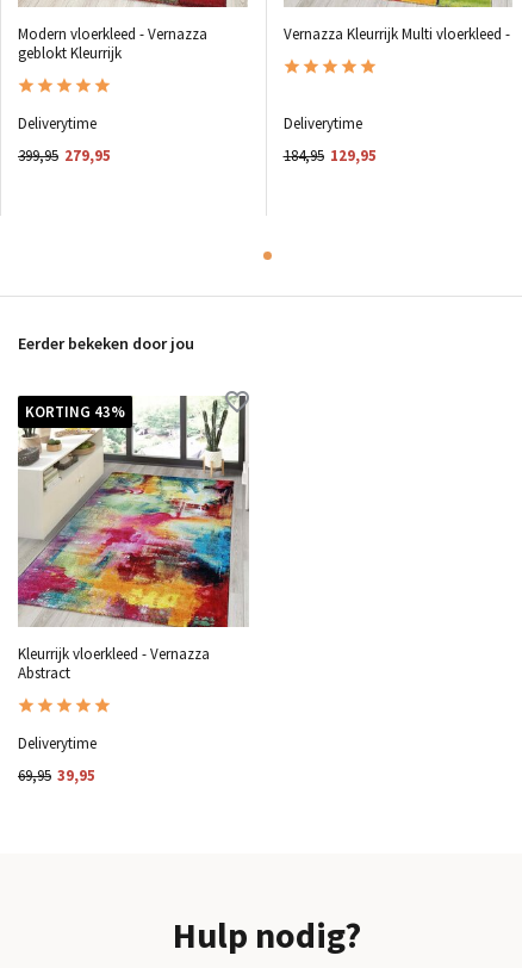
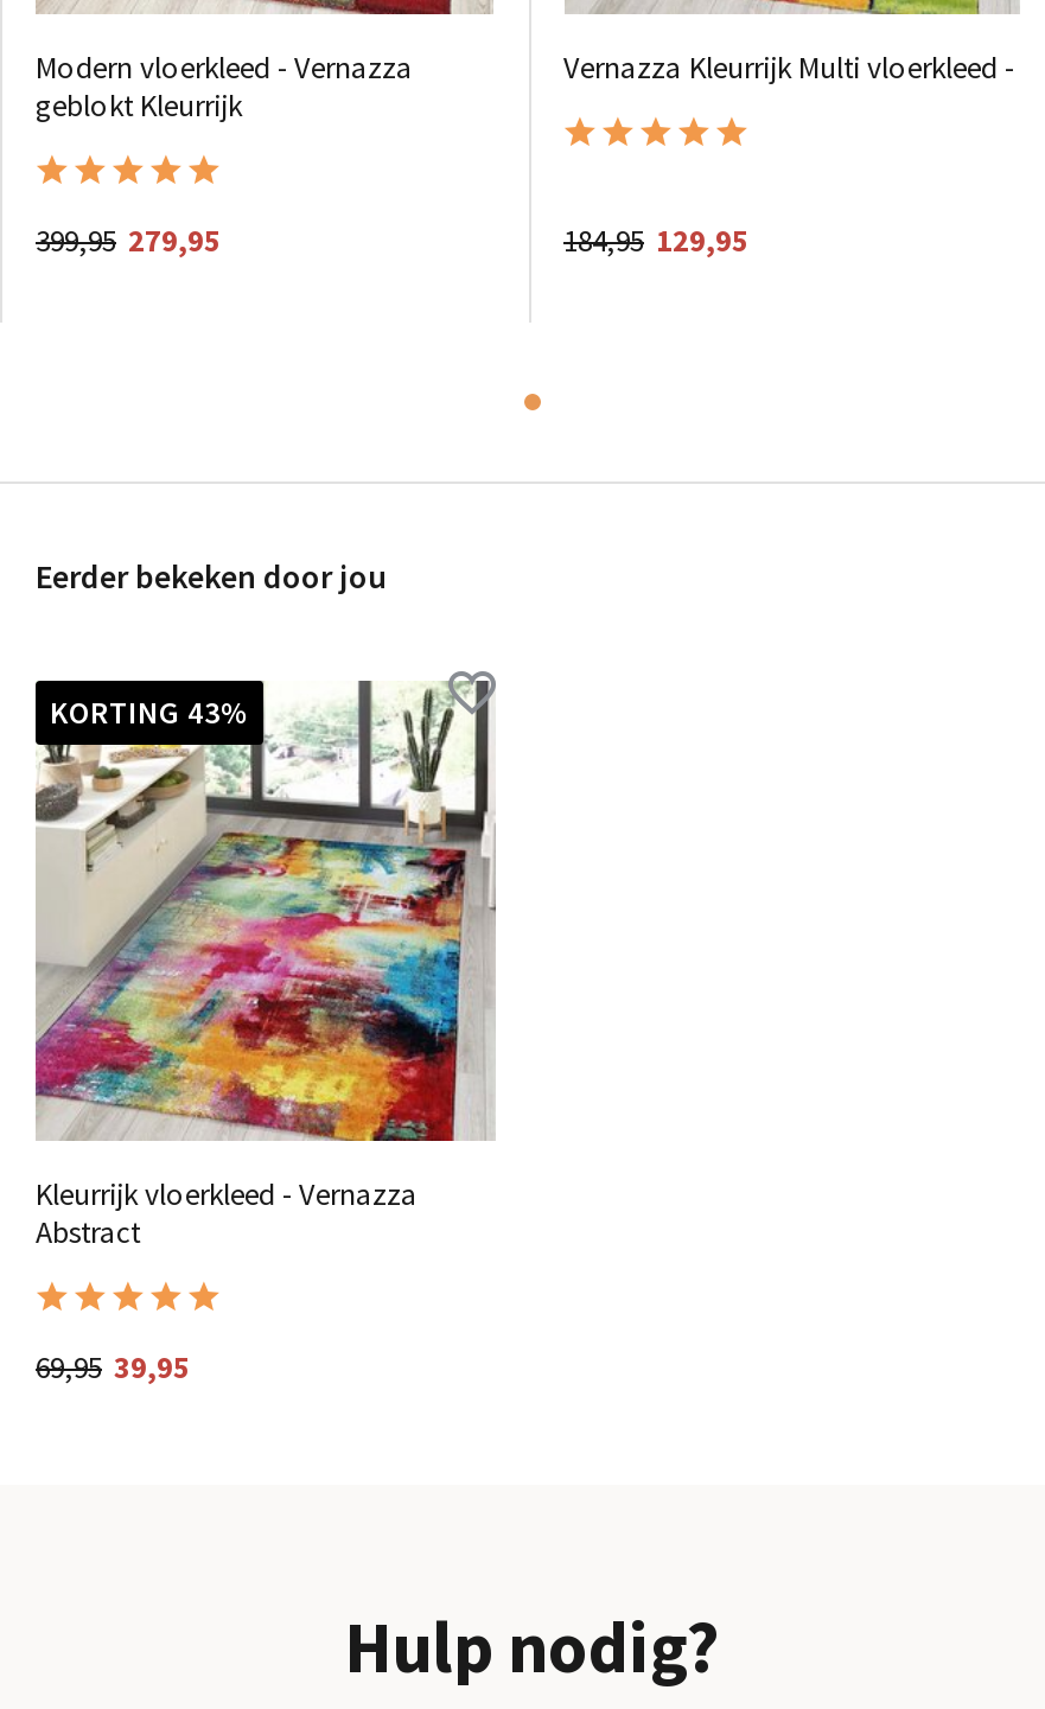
- Deliverytime

- Deliverytime

- Deliverytime
